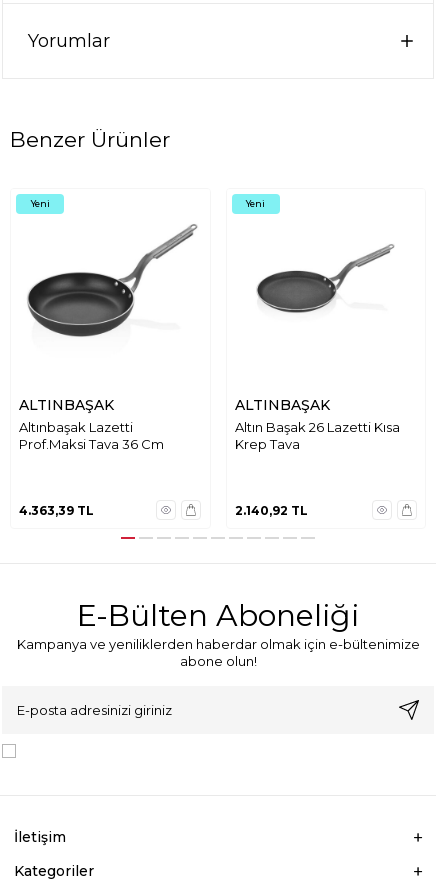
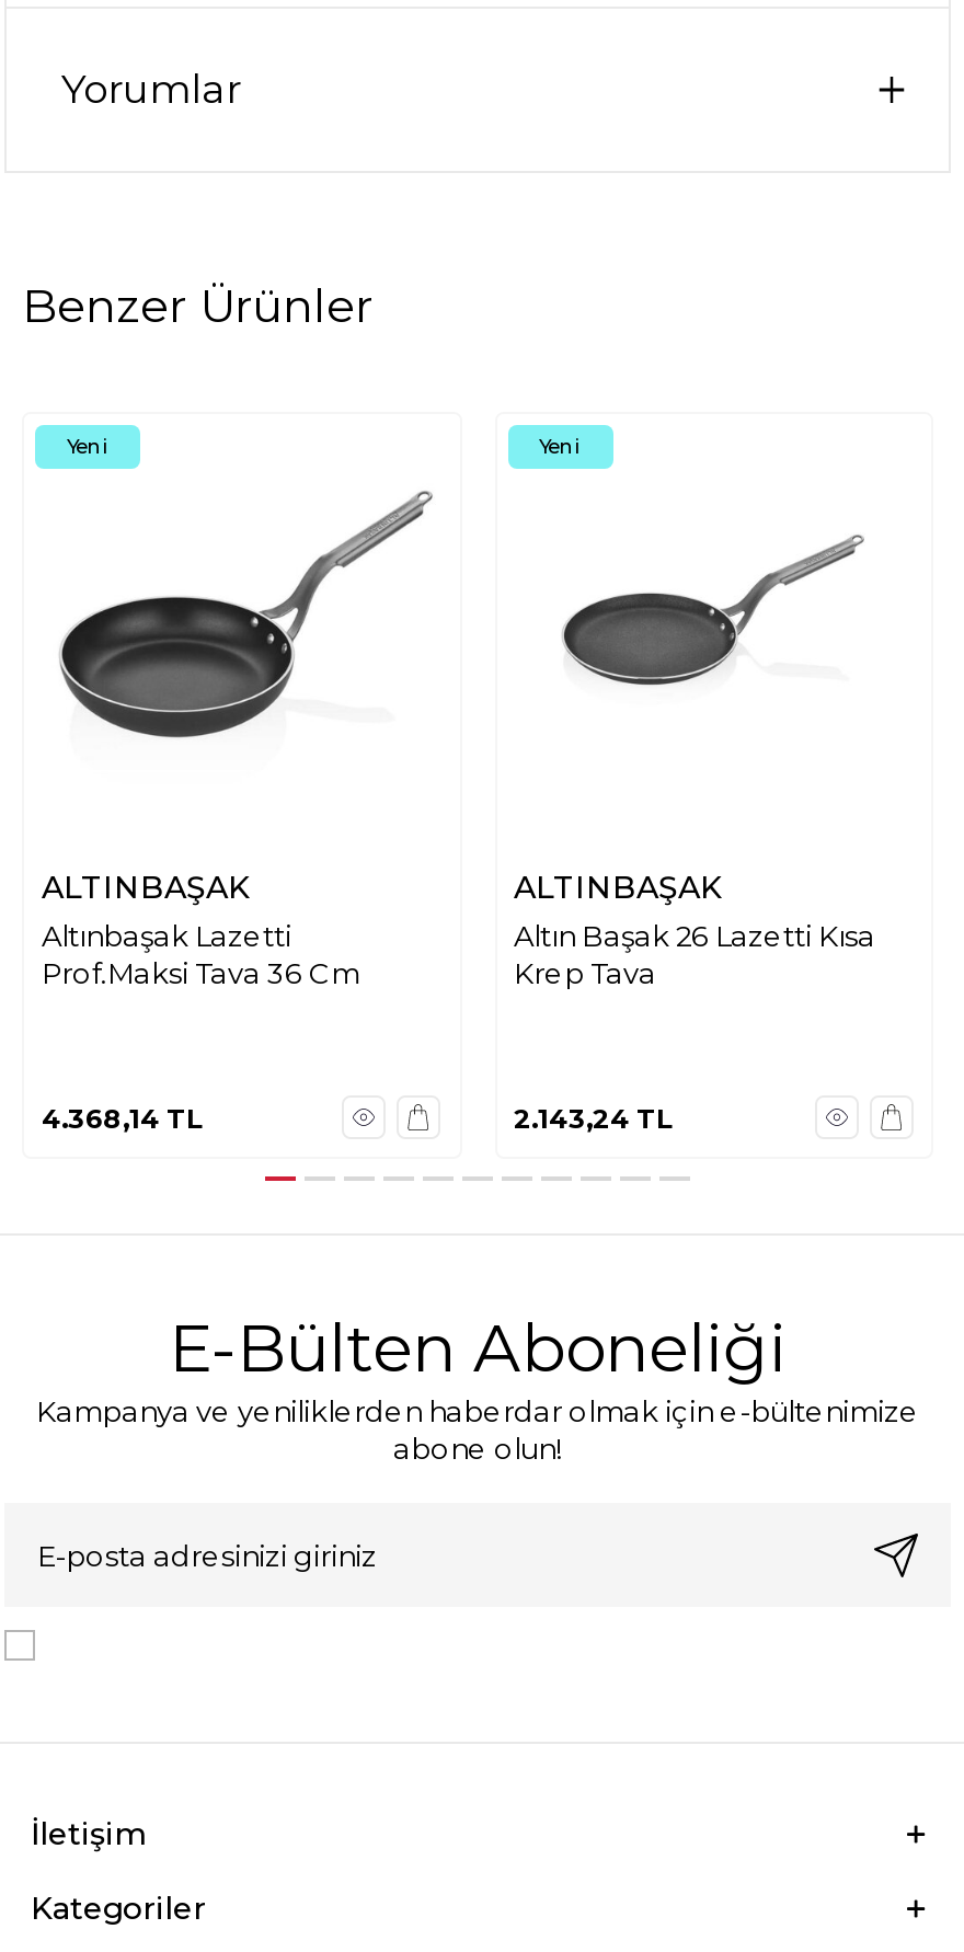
- 4.363,39 TL
+ 4.368,14 TL

- 2.140,92 TL
+ 2.143,24 TL
